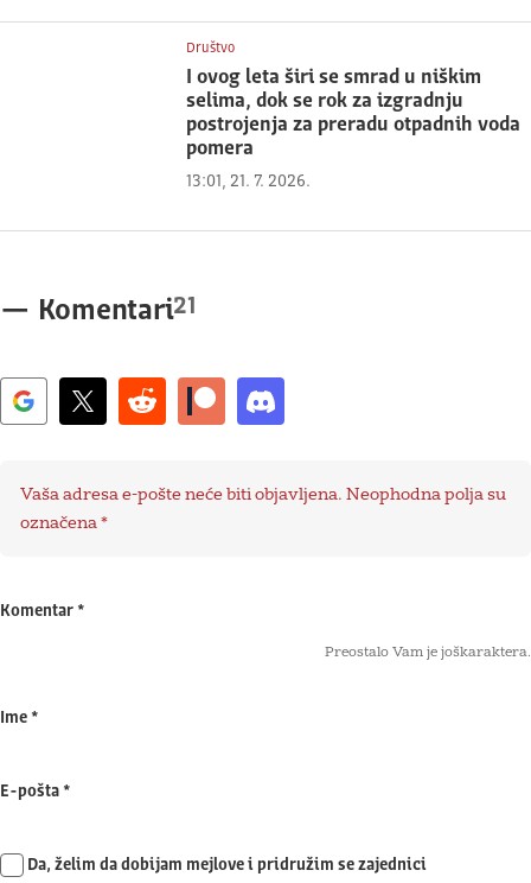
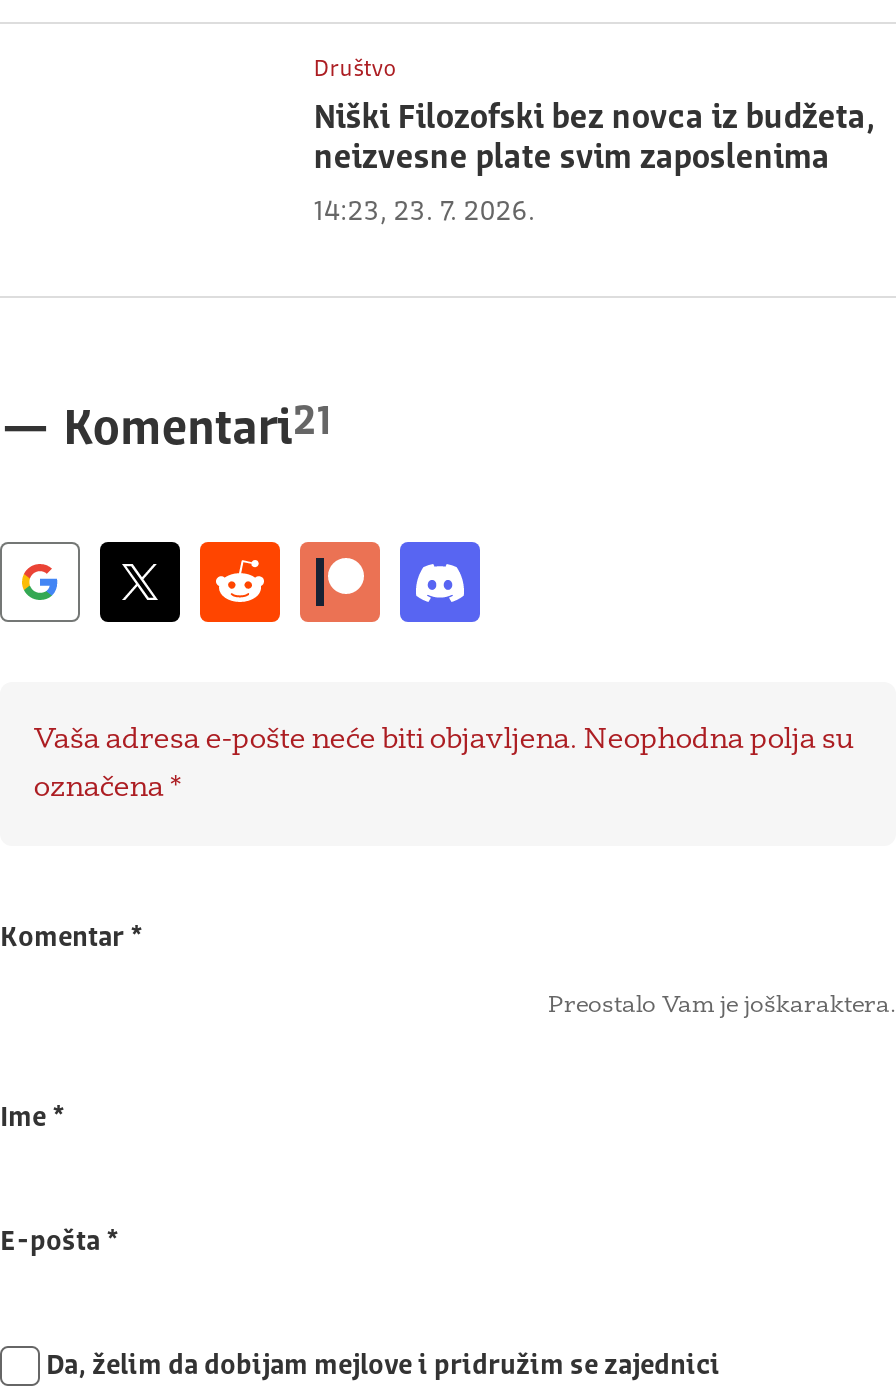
- I ovog leta širi se smrad u niškim
- selima, dok se rok za izgradnju
- postrojenja za preradu otpadnih voda
- pomera
+ Niški Filozofski bez novca iz budžeta,
+ neizvesne plate svim zaposlenima

- 13:01, 21. 7. 2026.
+ 14:23, 23. 7. 2026.
